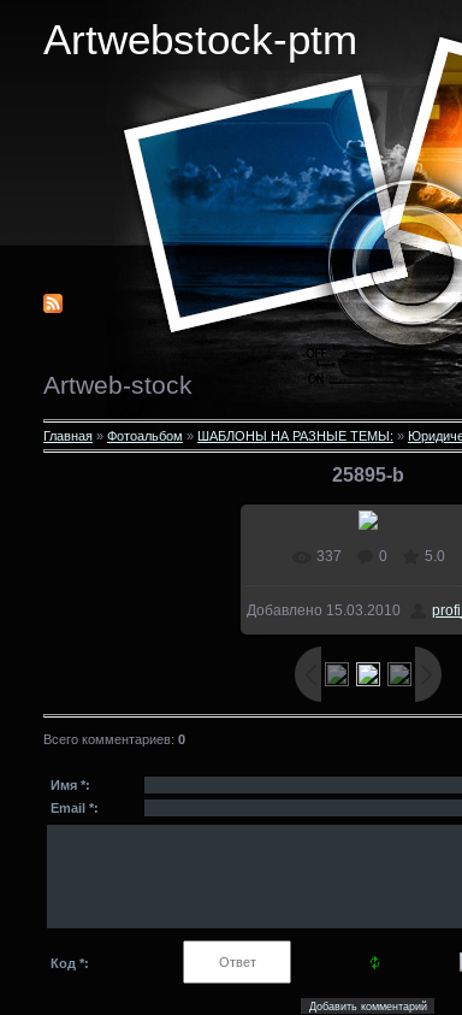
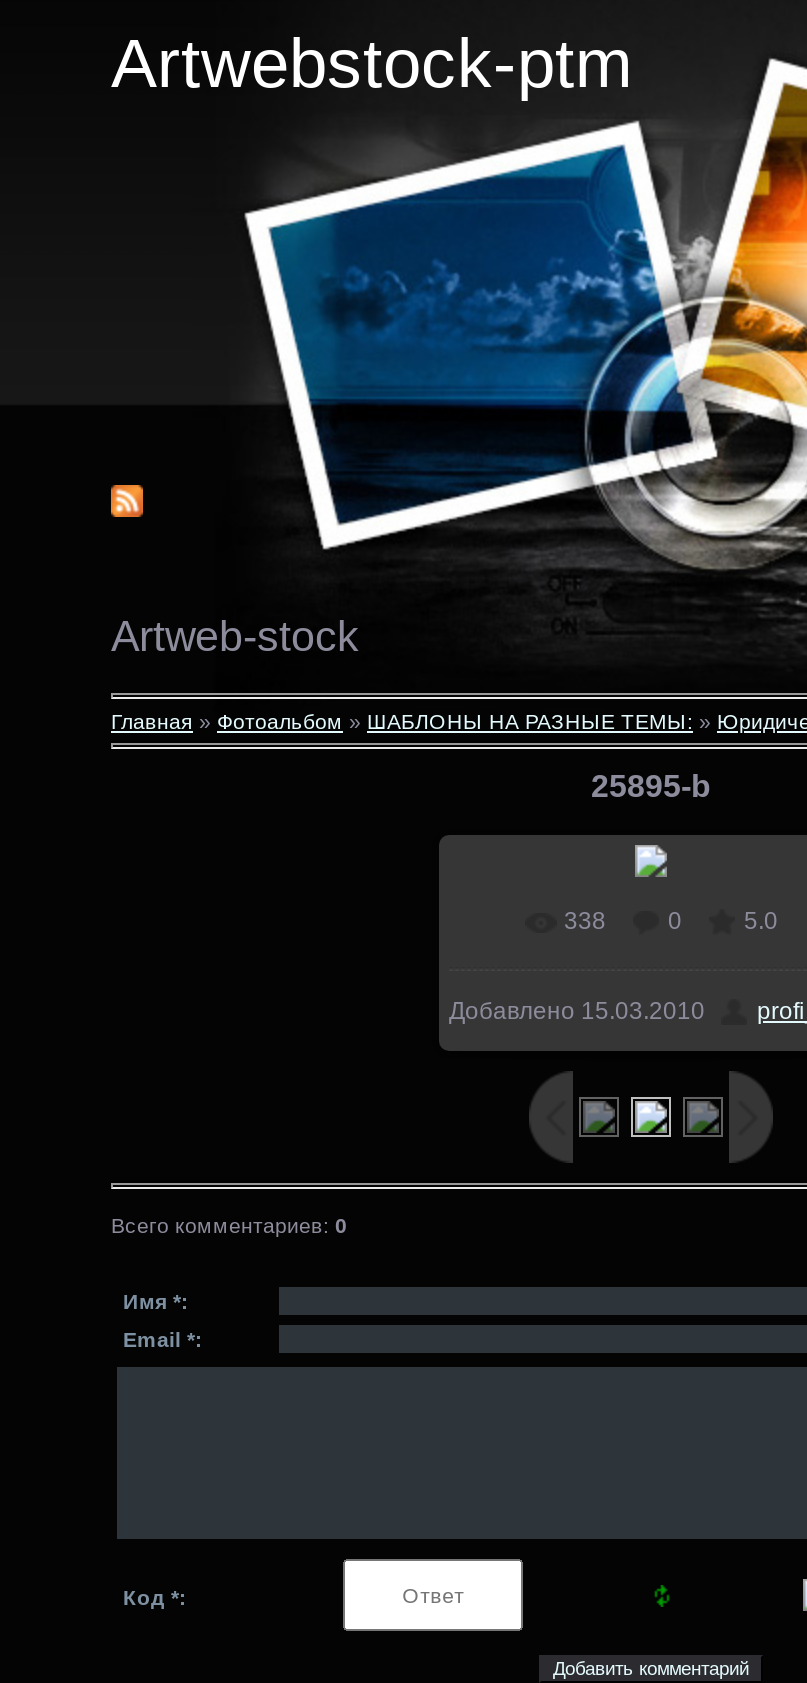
- 337
+ 338
